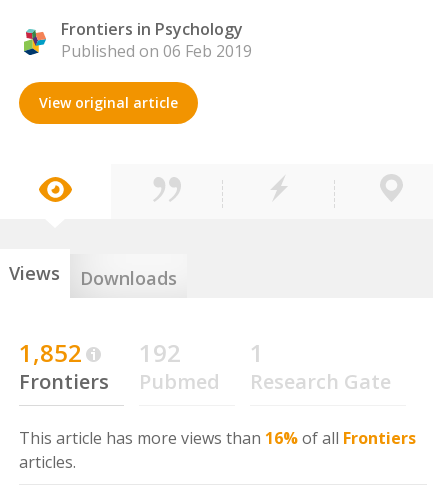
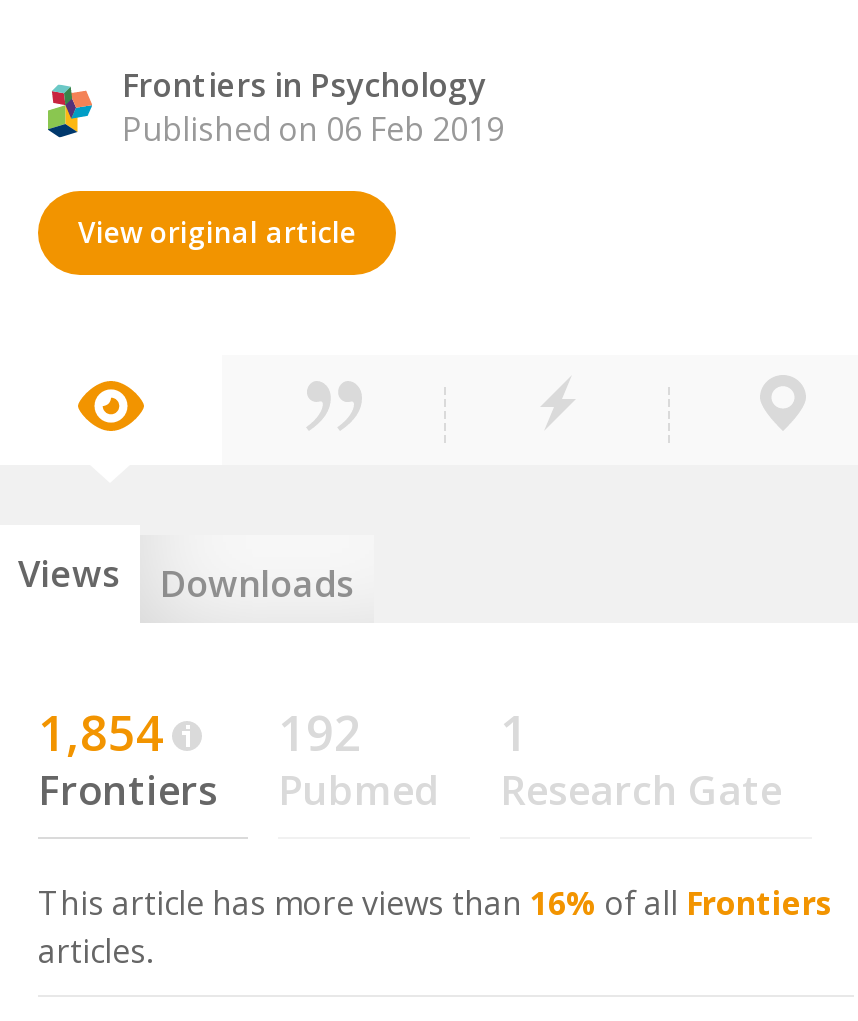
- 1,852
+ 1,854
